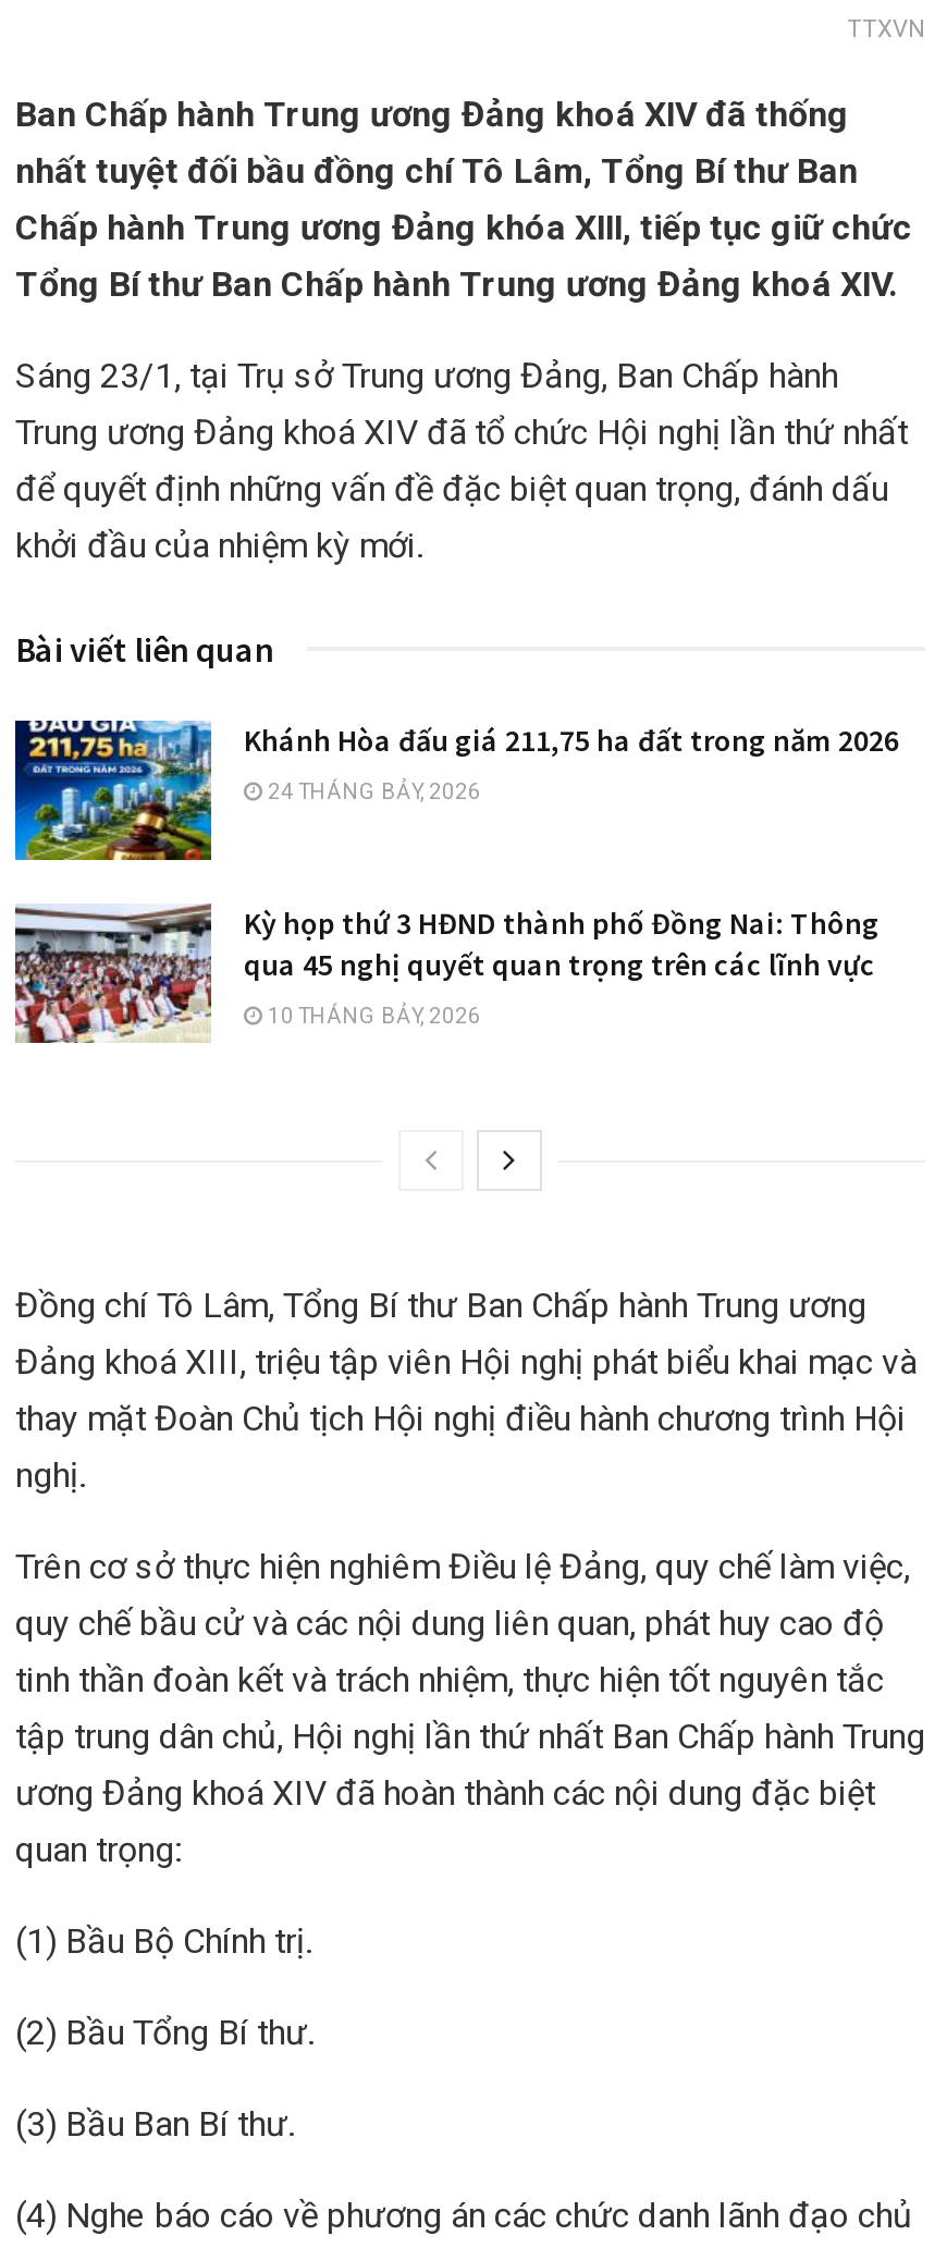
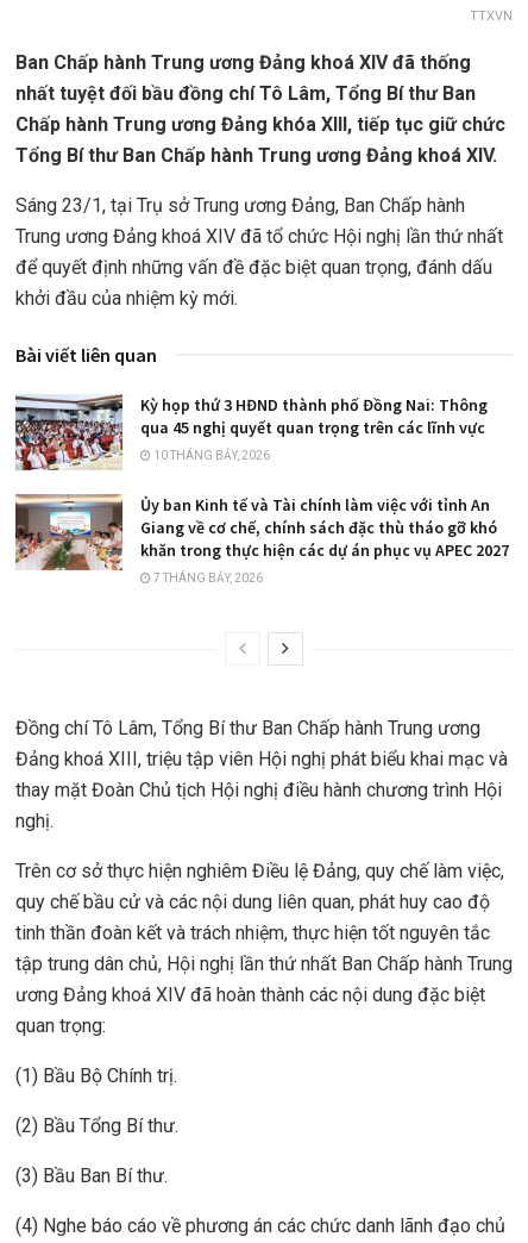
- [image]
- Khánh Hòa đấu giá 211,75 ha đất trong năm 2026
- 24 THÁNG BẢY, 2026

moved up: [image] | Kỳ họp thứ 3 HĐND thành phố Đồng Nai: Thông | qua 45 nghị quyết quan trọng trên các lĩnh vực | 10 THÁNG BẢY, 2026

+ [image]
+ Ủy ban Kinh tế và Tài chính làm việc với tỉnh An
+ Giang về cơ chế, chính sách đặc thù tháo gỡ khó
+ khăn trong thực hiện các dự án phục vụ APEC 2027
+ 7 THÁNG BẢY, 2026
